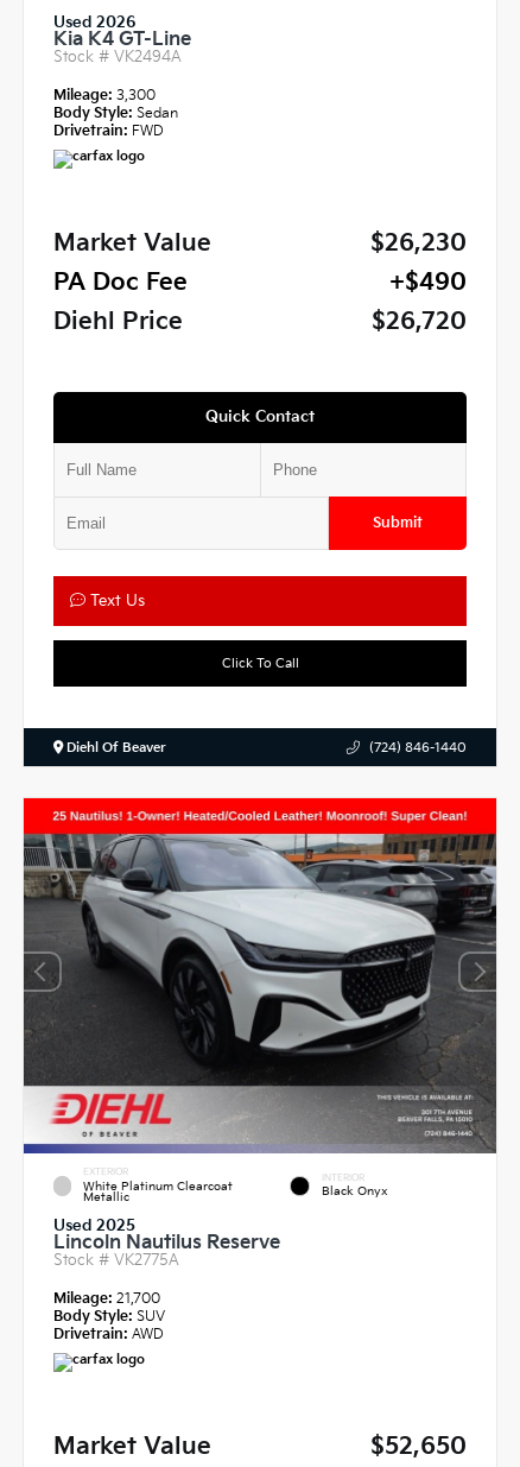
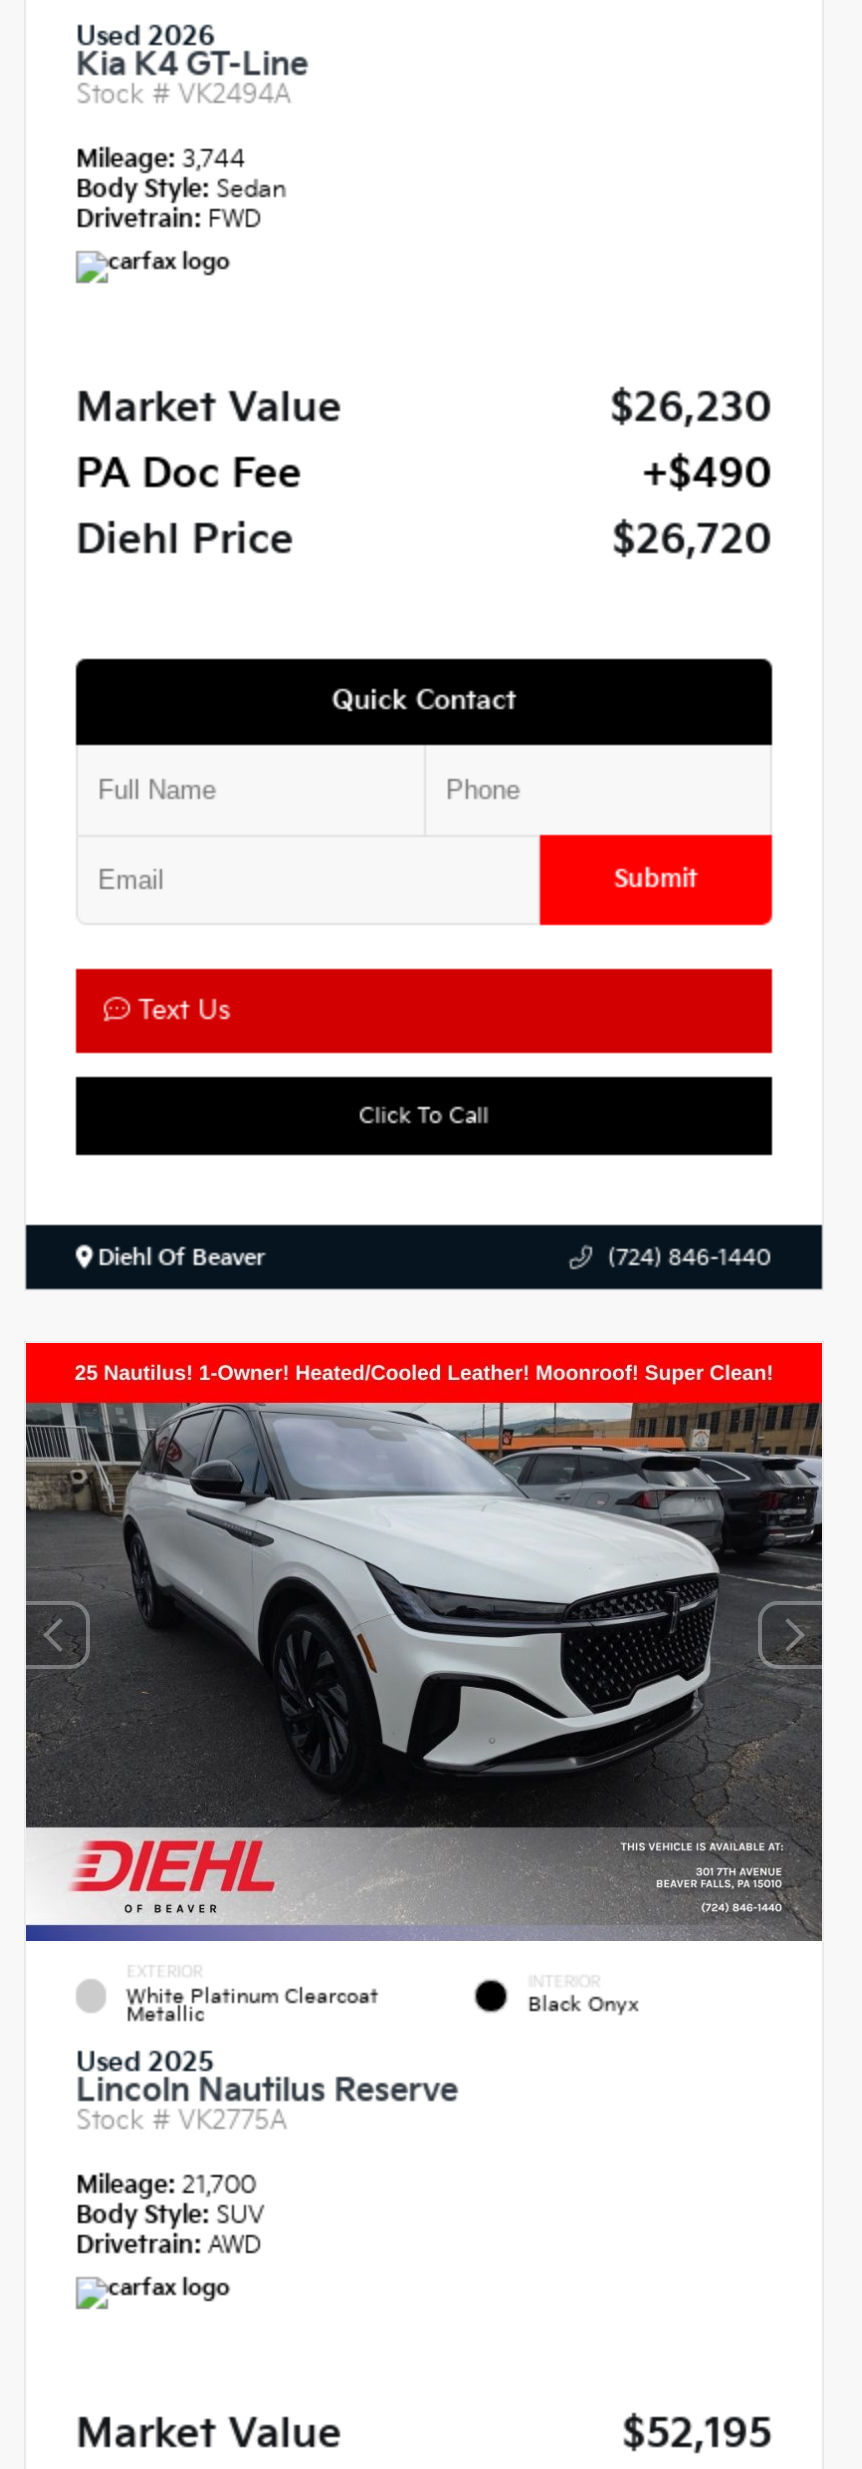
- Mileage: 3,300
+ Mileage: 3,744

- $52,650
+ $52,195
